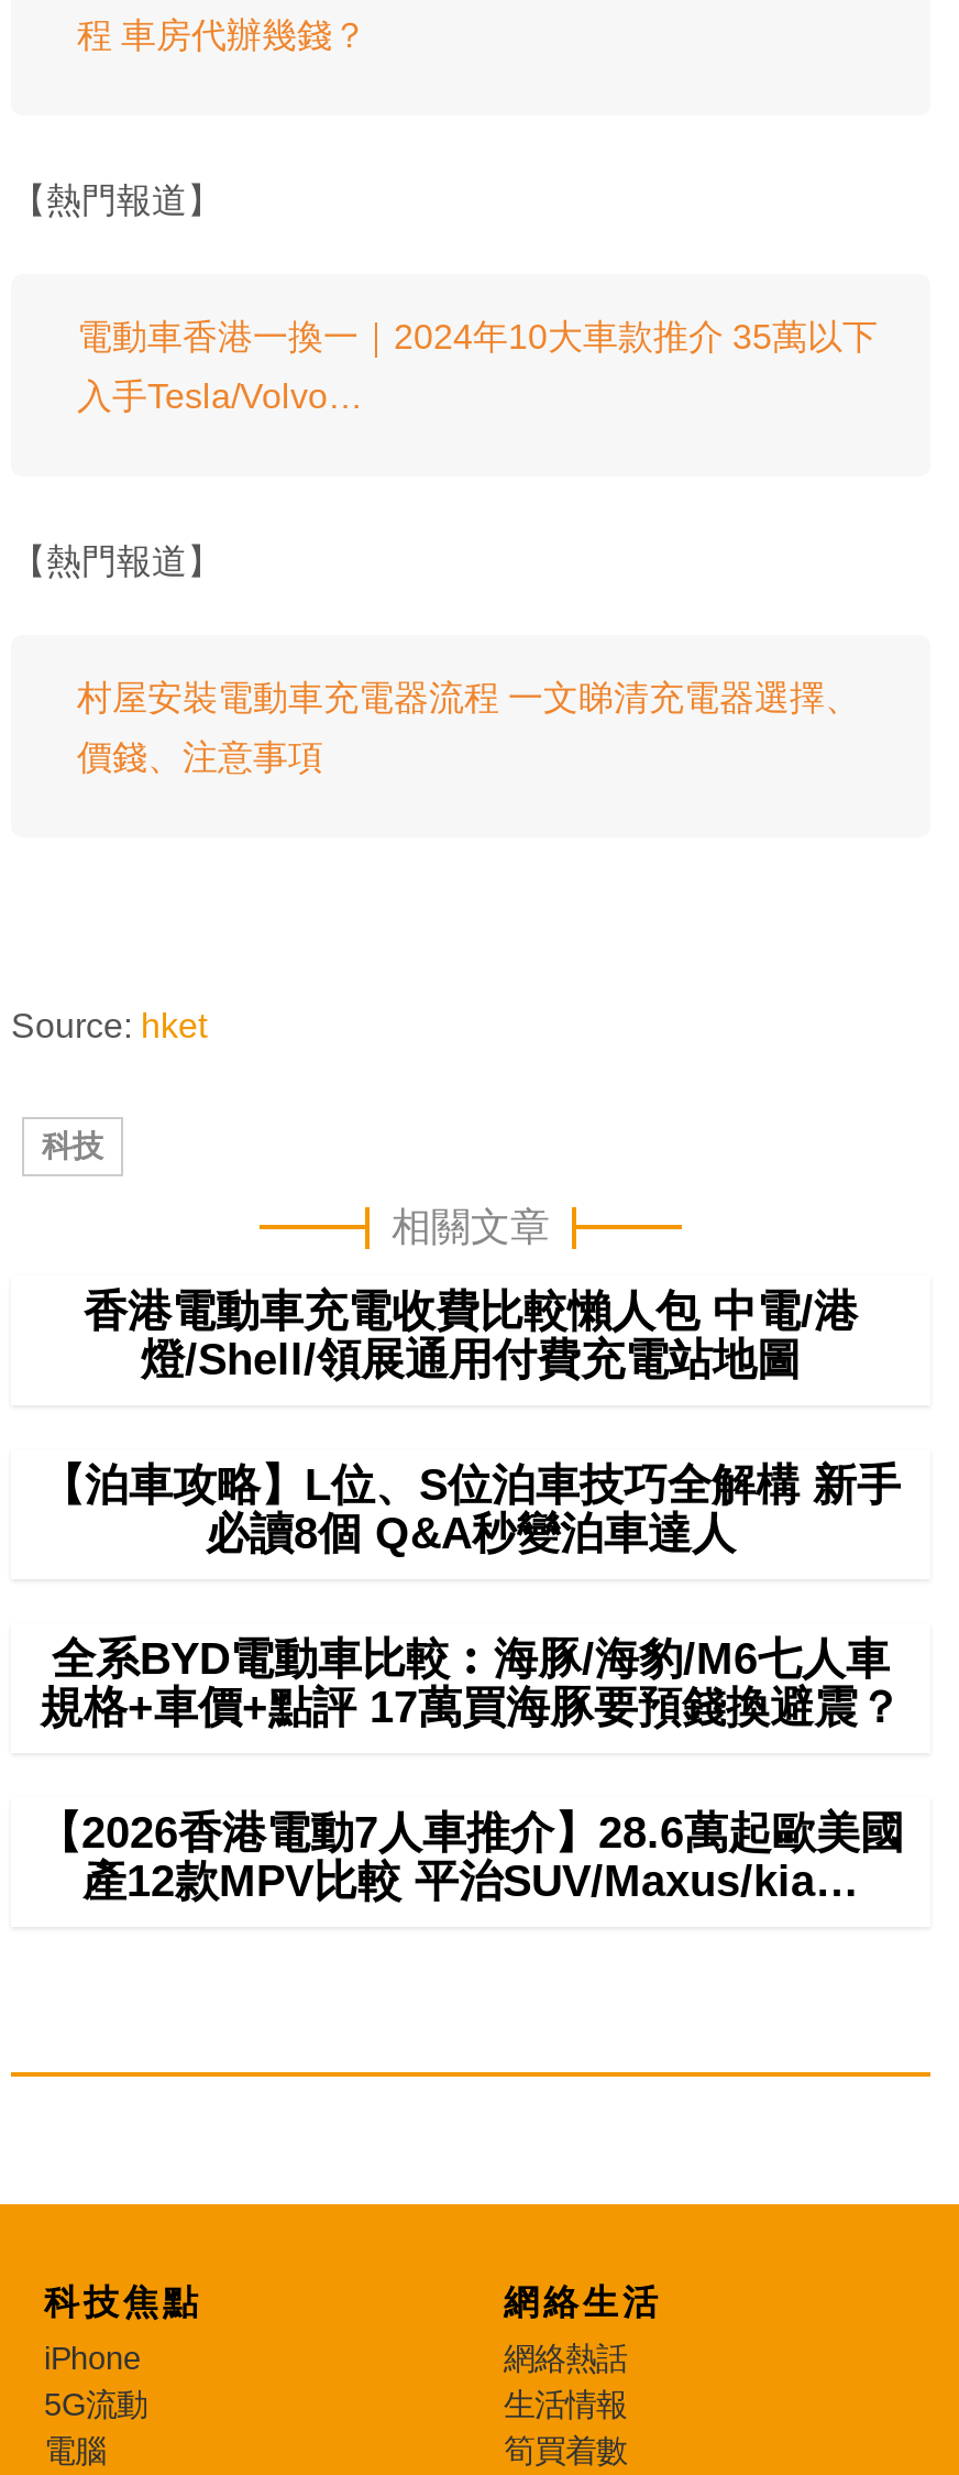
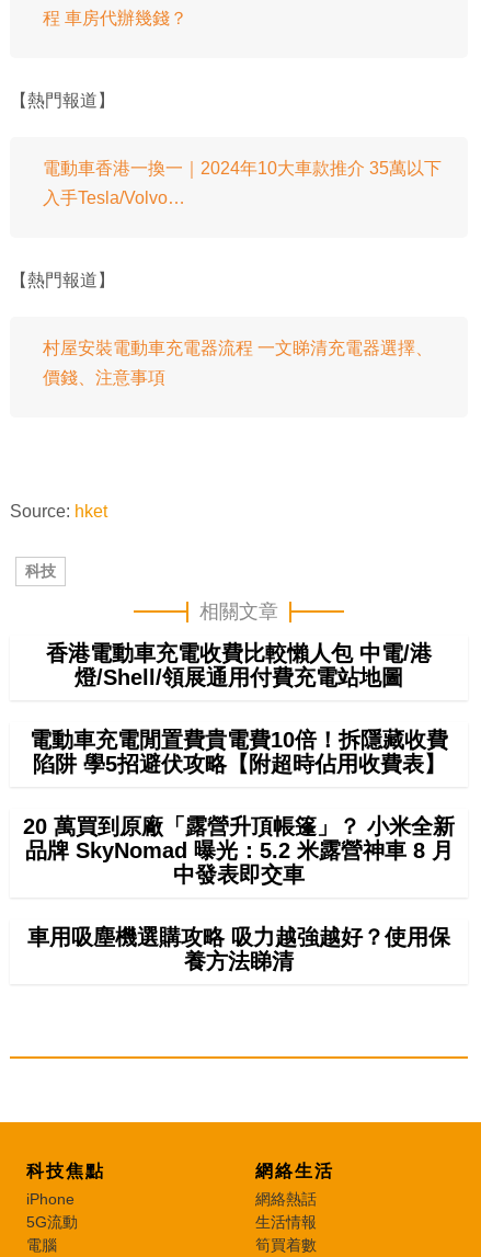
- 【泊車攻略】L位、S位泊車技巧全解構 新手
- 必讀8個 Q&A秒變泊車達人
+ 電動車充電閒置費貴電費10倍！拆隱藏收費
+ 陷阱 學5招避伏攻略【附超時佔用收費表】

- 全系BYD電動車比較︰海豚/海豹/M6七人車
- 規格+車價+點評 17萬買海豚要預錢換避震？
+ 20 萬買到原廠「露營升頂帳篷」？ 小米全新
+ 品牌 SkyNomad 曝光：5.2 米露營神車 8 月
+ 中發表即交車

- 【2026香港電動7人車推介】28.6萬起歐美國
- 產12款MPV比較 平治SUV/Maxus/kia…
+ 車用吸塵機選購攻略 吸力越強越好？使用保
+ 養方法睇清
